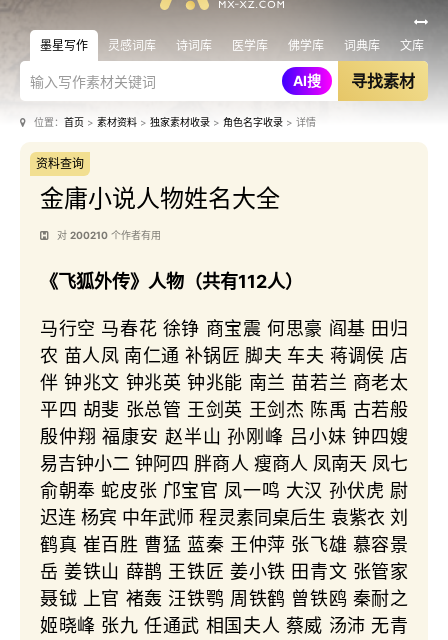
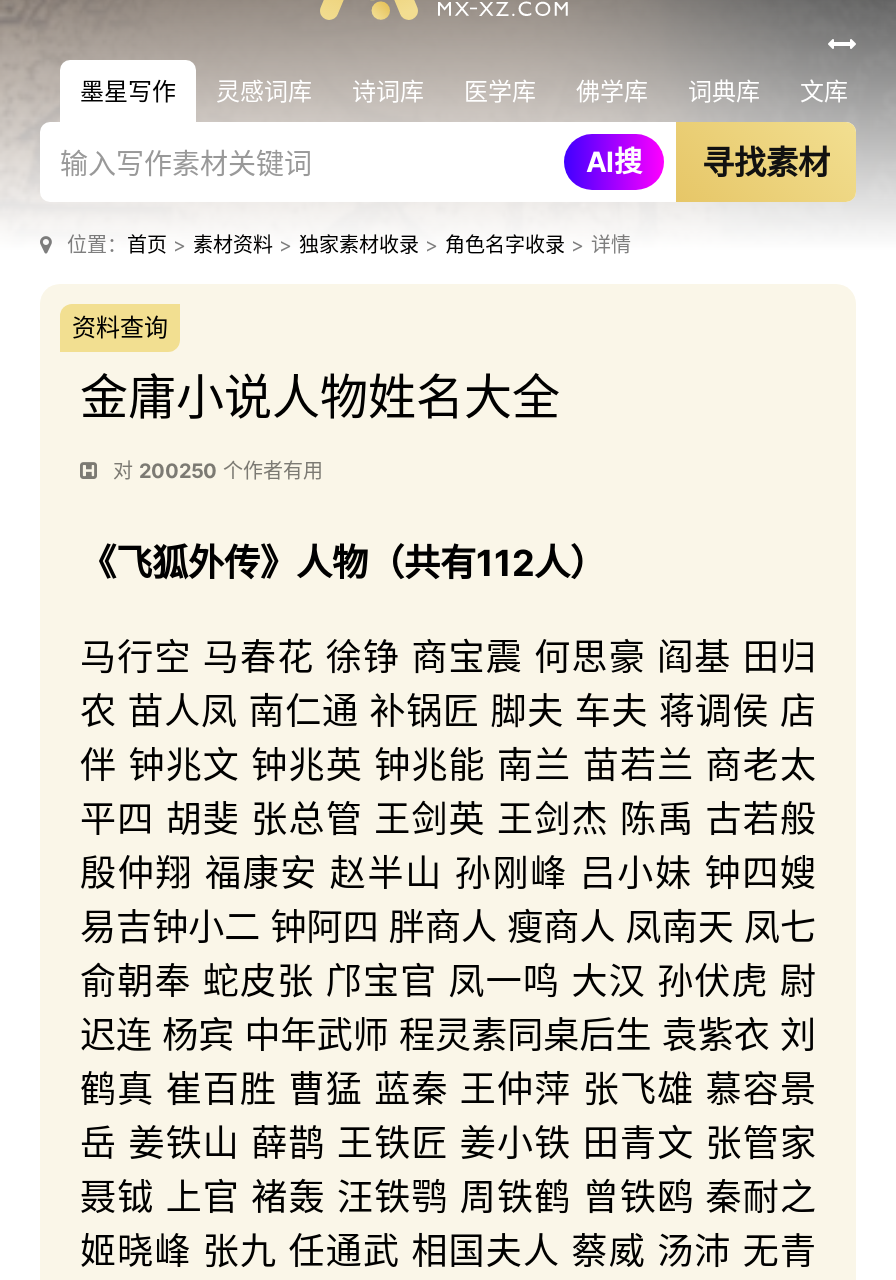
- 对200210个作者有用
+ 对200250个作者有用
